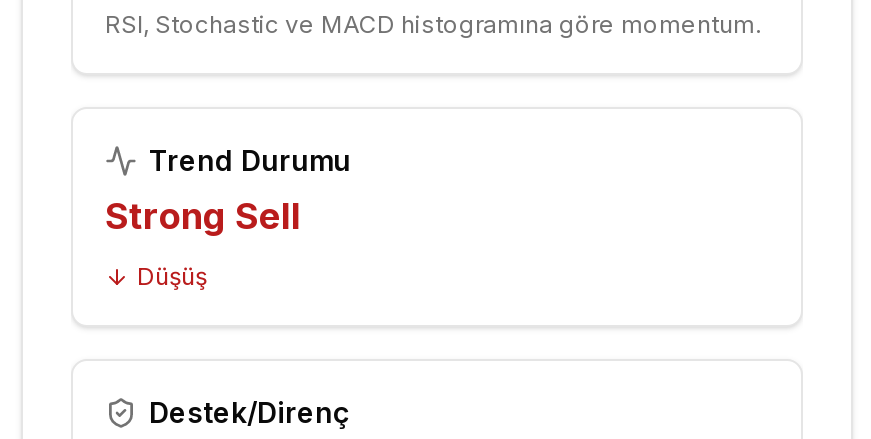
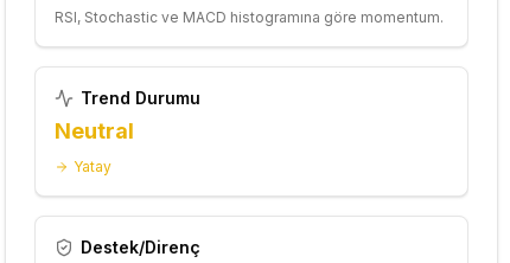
- Strong Sell
+ Neutral

- Düşüş
+ Yatay
